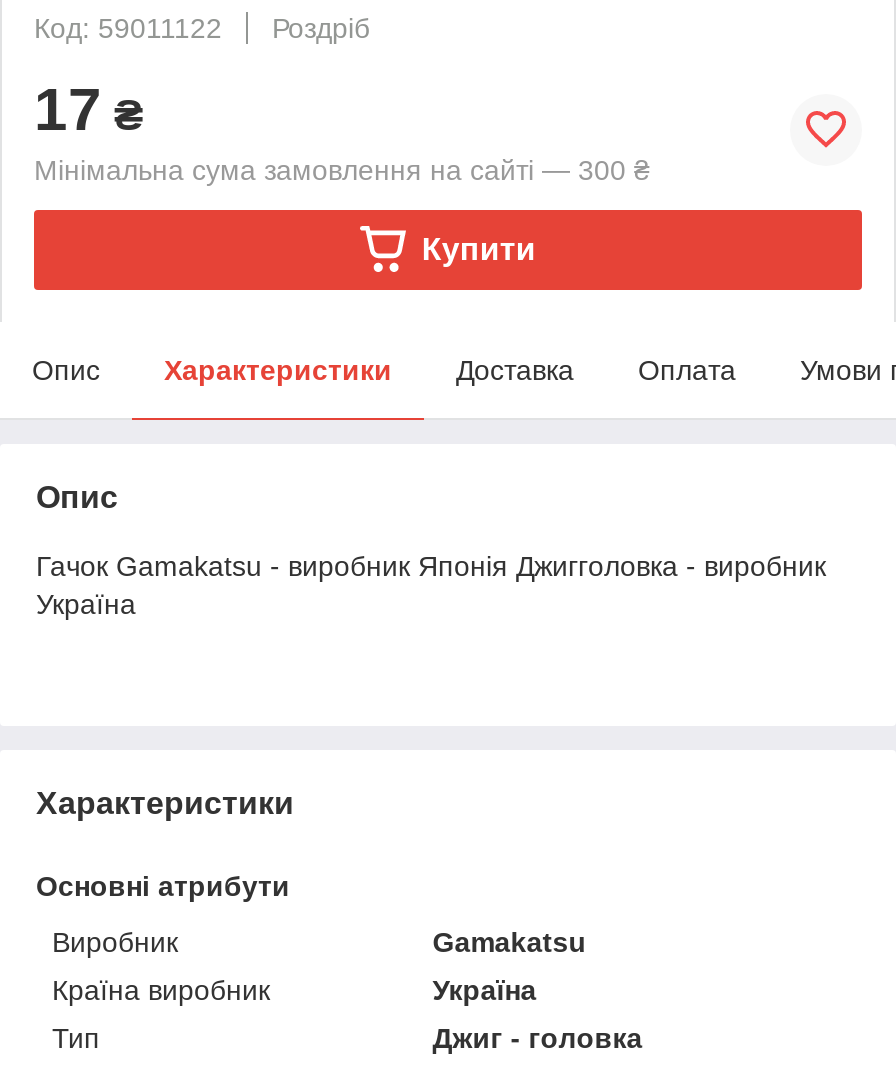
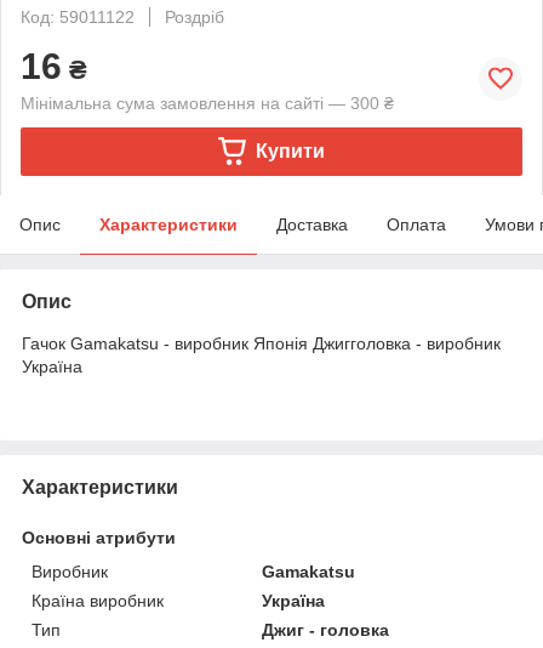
- 17 ₴
+ 16 ₴
